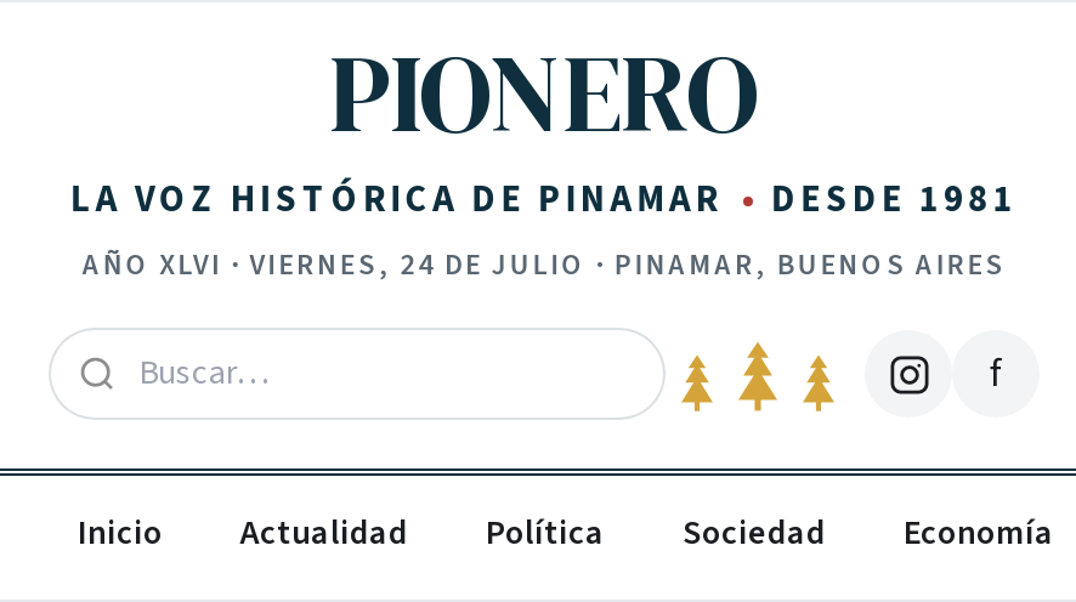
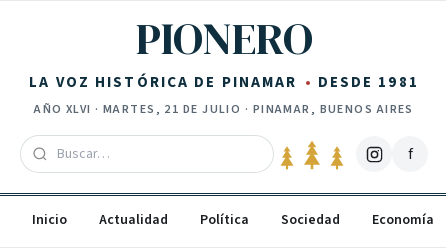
- AÑO XLVI · VIERNES, 24 DE JULIO · PINAMAR, BUENOS AIRES
+ AÑO XLVI · MARTES, 21 DE JULIO · PINAMAR, BUENOS AIRES
